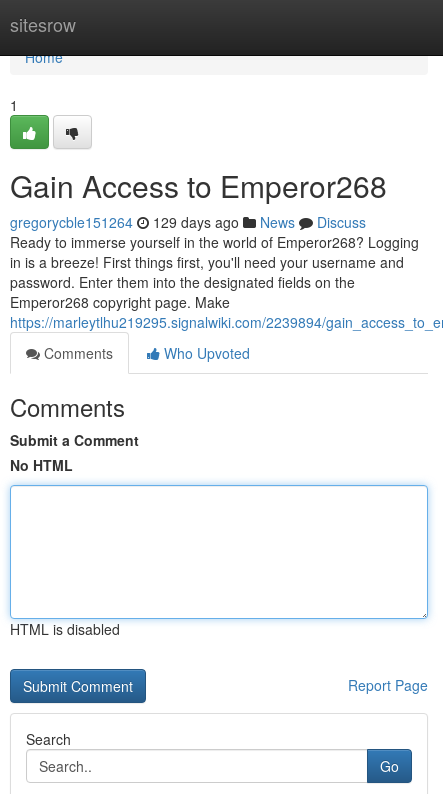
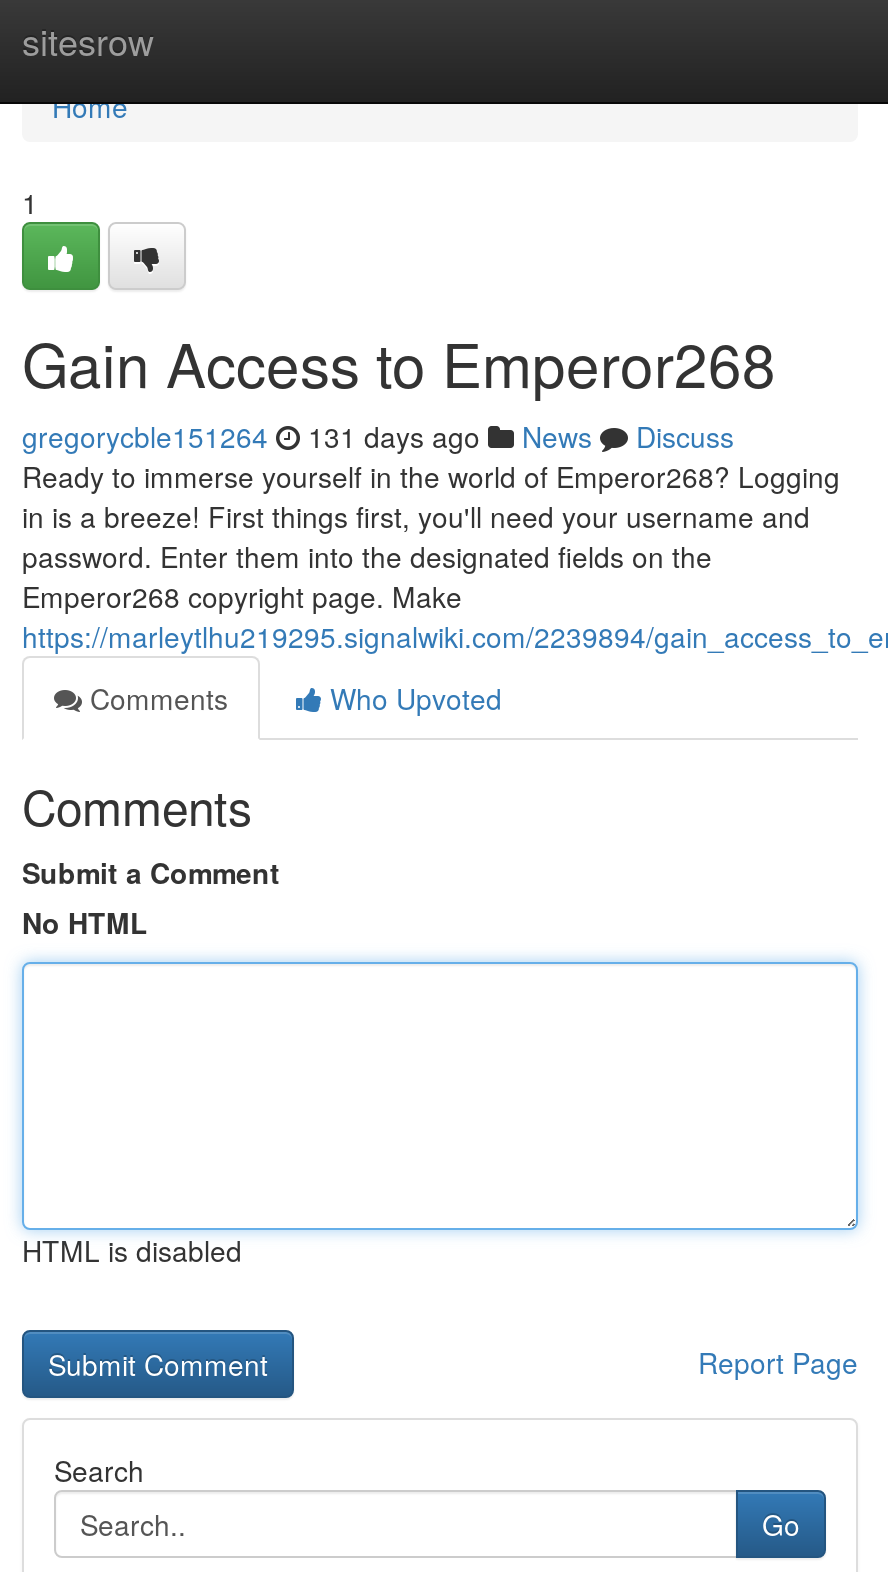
- gregorycble151264 129 days ago News Discuss
+ gregorycble151264 131 days ago News Discuss
